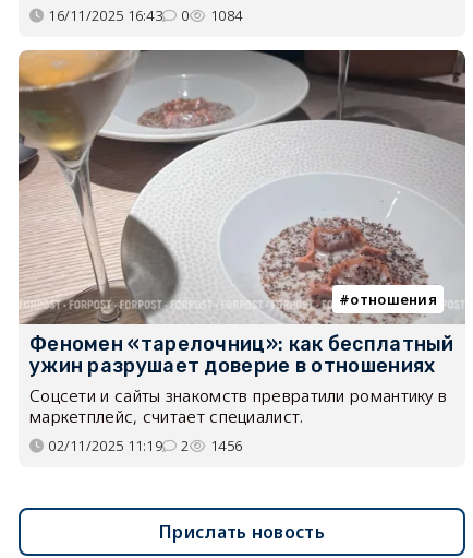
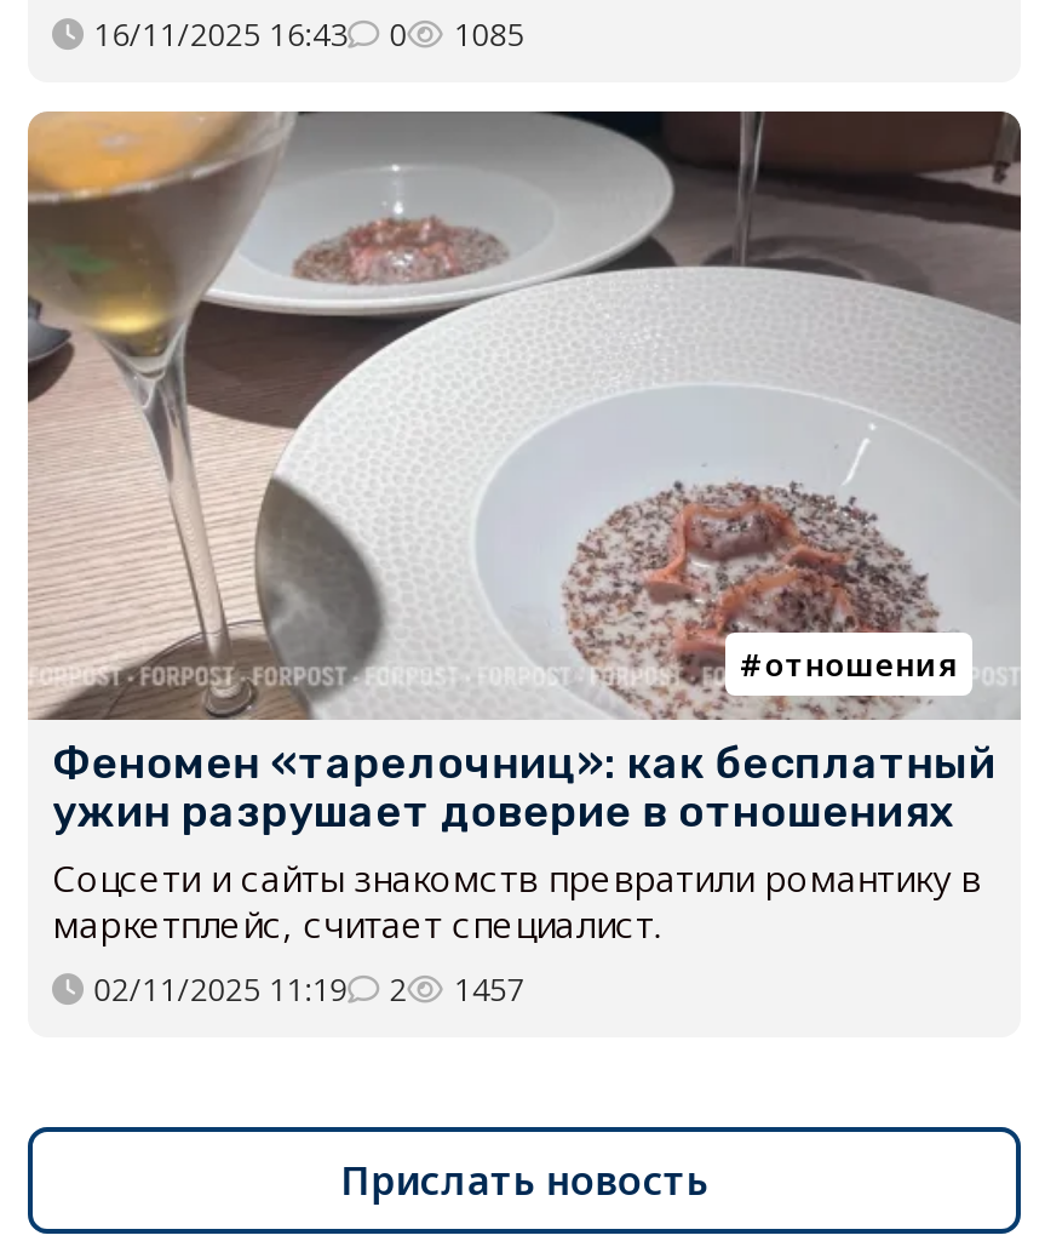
- 16/11/2025 16:43 0 1084
+ 16/11/2025 16:43 0 1085

- 02/11/2025 11:19 2 1456
+ 02/11/2025 11:19 2 1457
